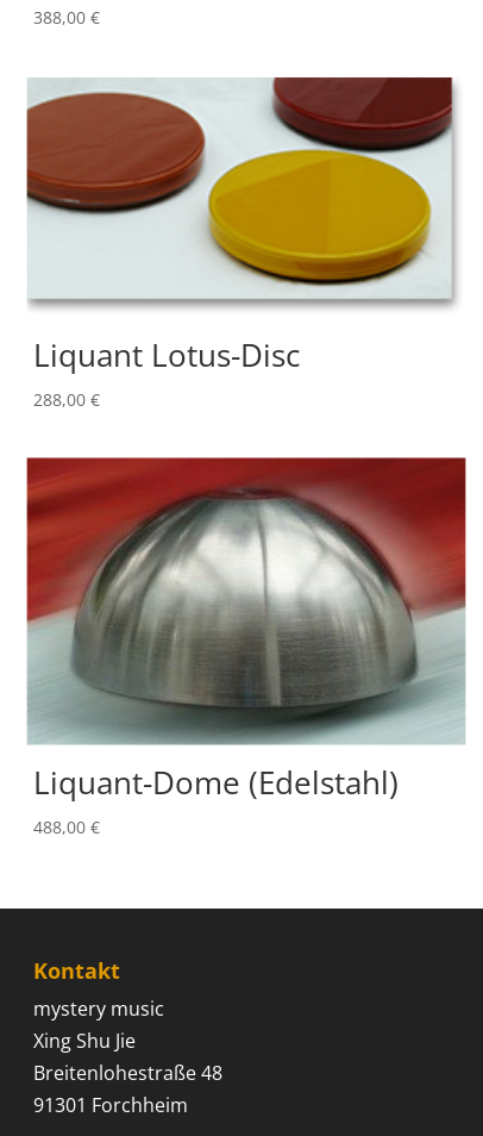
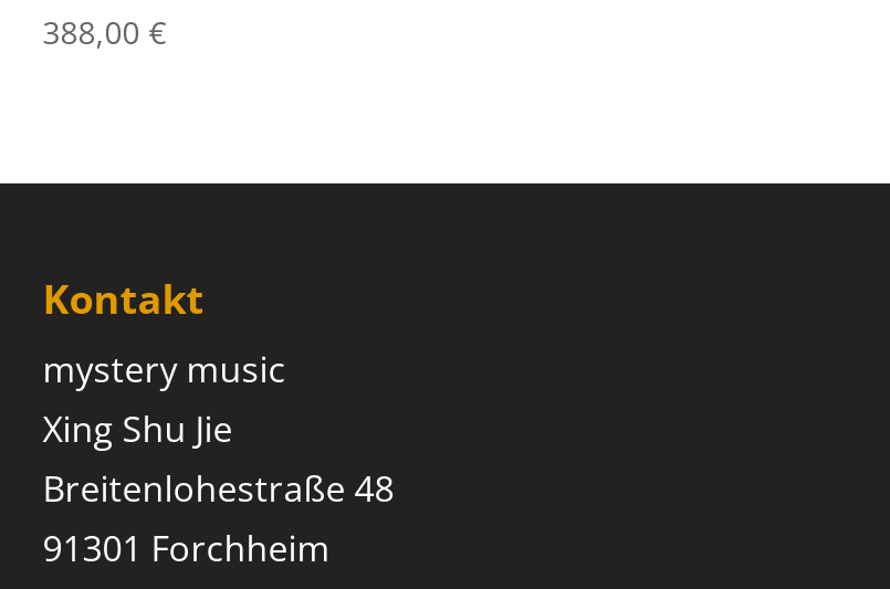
- [image]
- Liquant Lotus-Disc
- 288,00 €

- [image]
- Liquant-Dome (Edelstahl)
- 488,00 €
